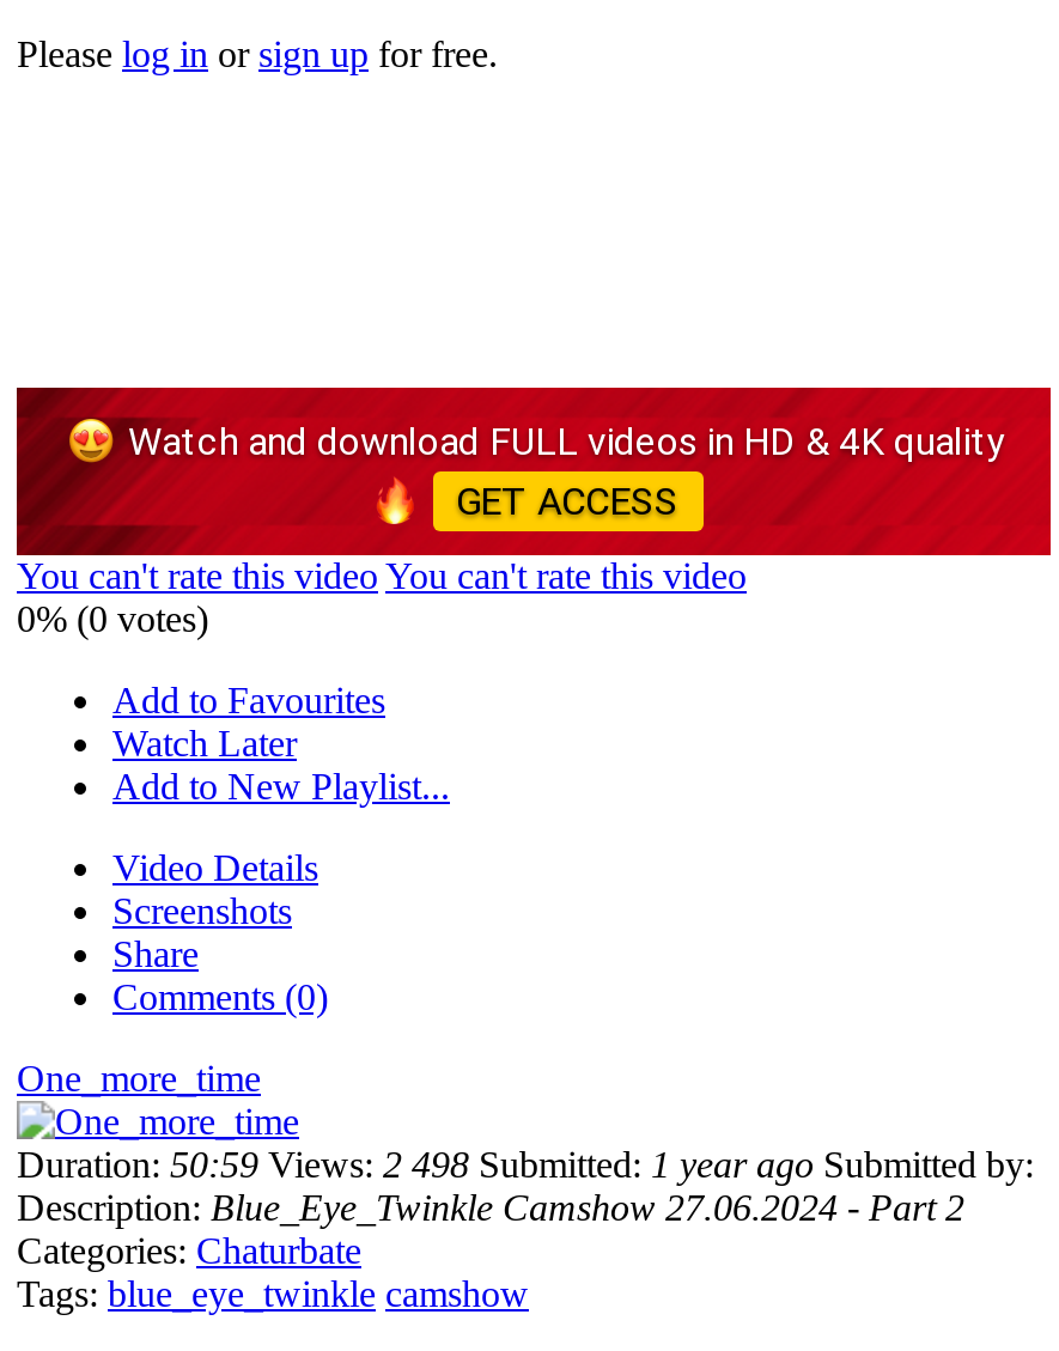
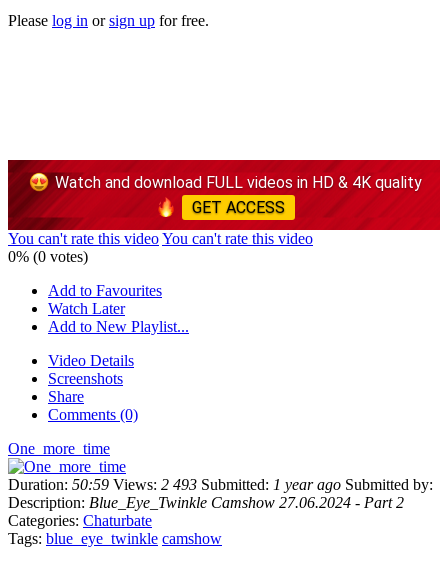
- Duration: 50:59 Views: 2 498 Submitted: 1 year ago Submitted by:
+ Duration: 50:59 Views: 2 493 Submitted: 1 year ago Submitted by:
